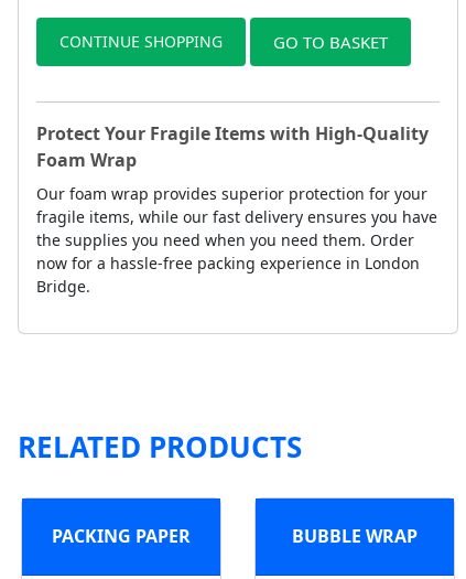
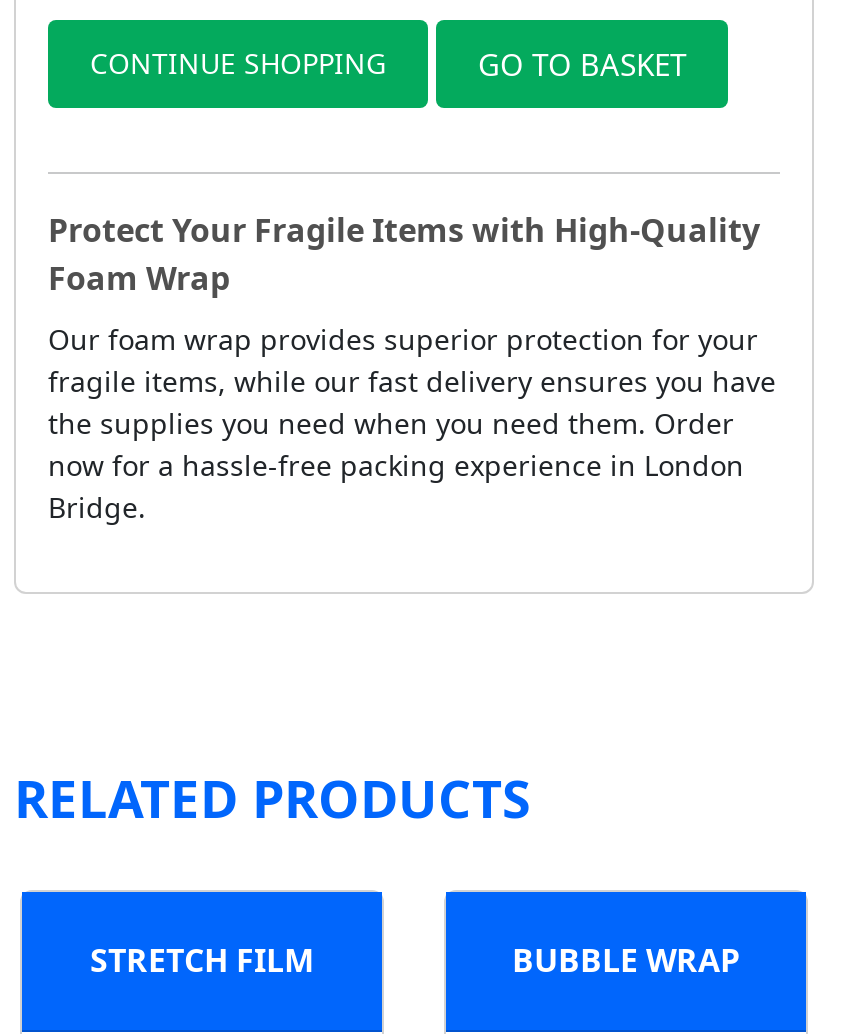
- PACKING PAPER
+ STRETCH FILM
